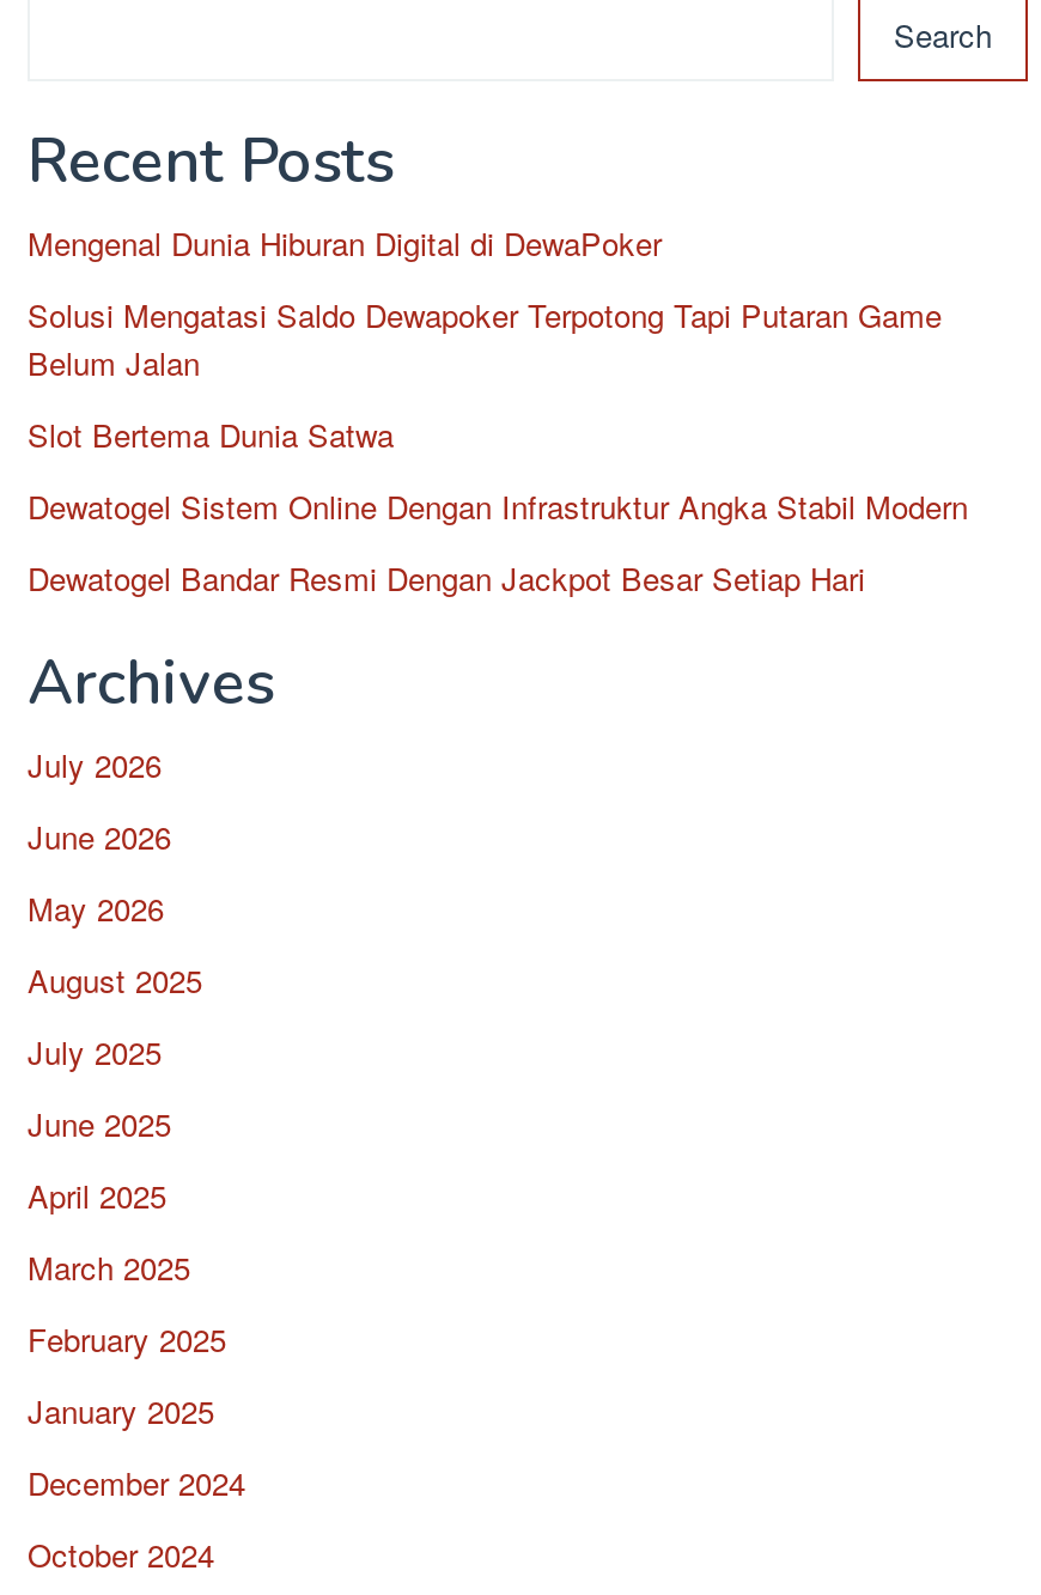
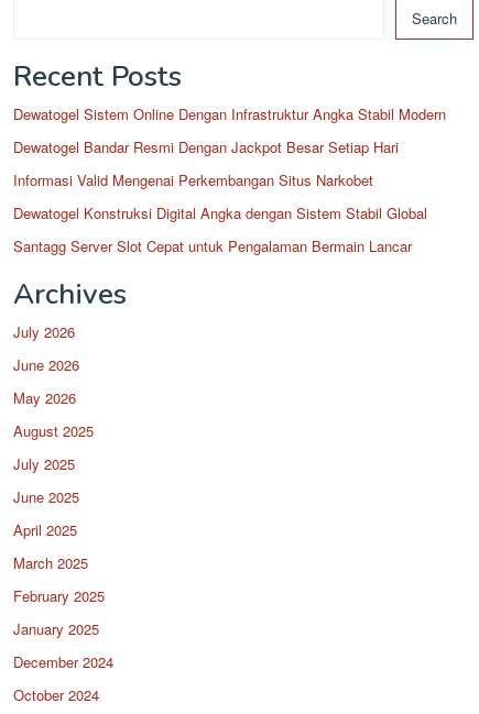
- Mengenal Dunia Hiburan Digital di DewaPoker
- Solusi Mengatasi Saldo Dewapoker Terpotong Tapi Putaran Game
- Belum Jalan
- Slot Bertema Dunia Satwa

moved up: Dewatogel Sistem Online Dengan Infrastruktur Angka Stabil Modern | Dewatogel Bandar Resmi Dengan Jackpot Besar Setiap Hari

+ Informasi Valid Mengenai Perkembangan Situs Narkobet
+ Dewatogel Konstruksi Digital Angka dengan Sistem Stabil Global
+ Santagg Server Slot Cepat untuk Pengalaman Bermain Lancar
